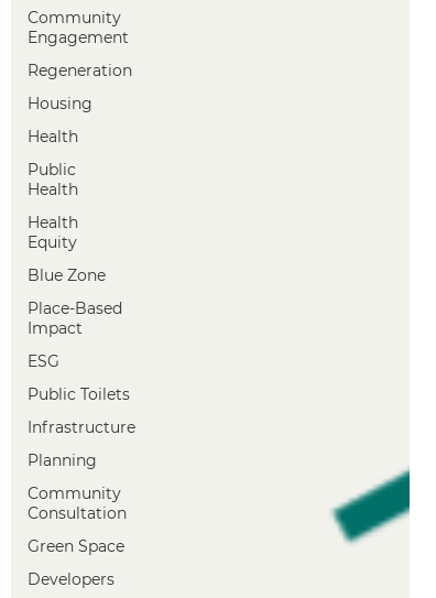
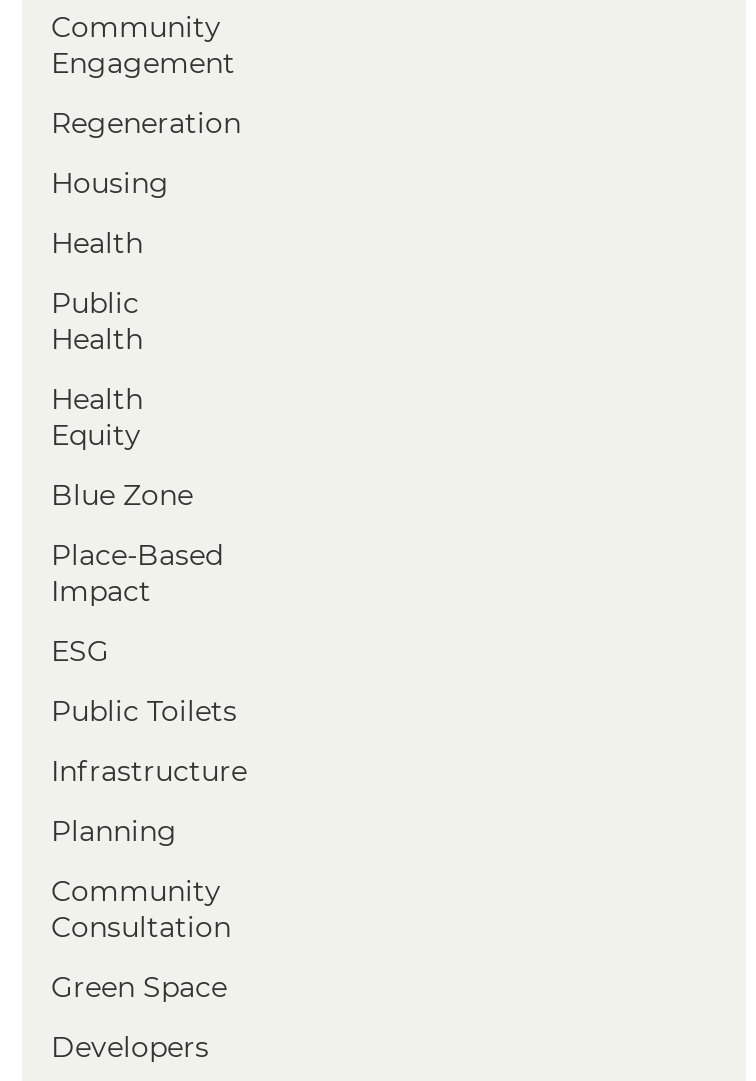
- [image]
